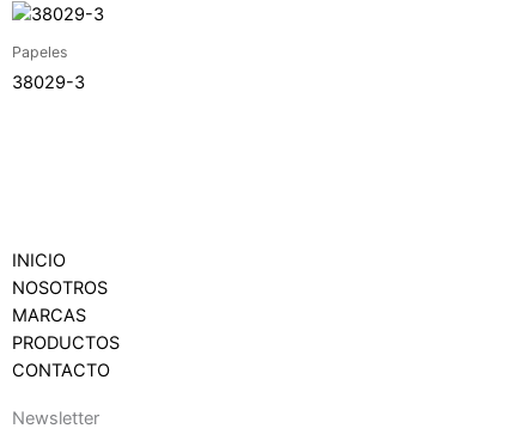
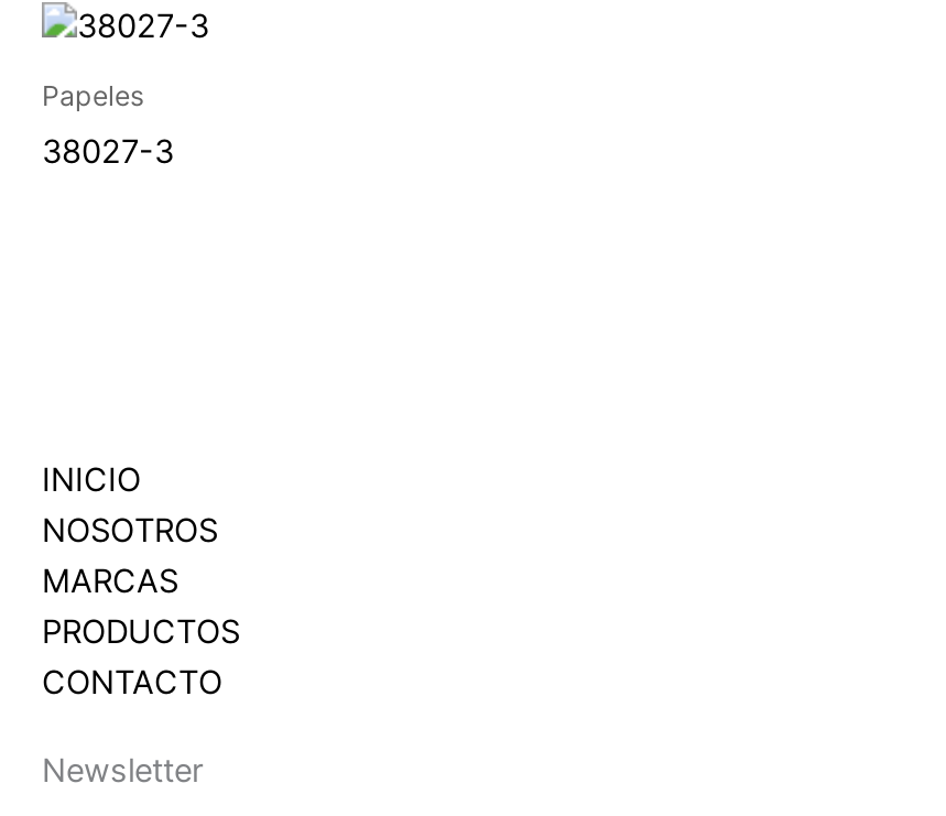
- 38029-3
+ 38027-3
